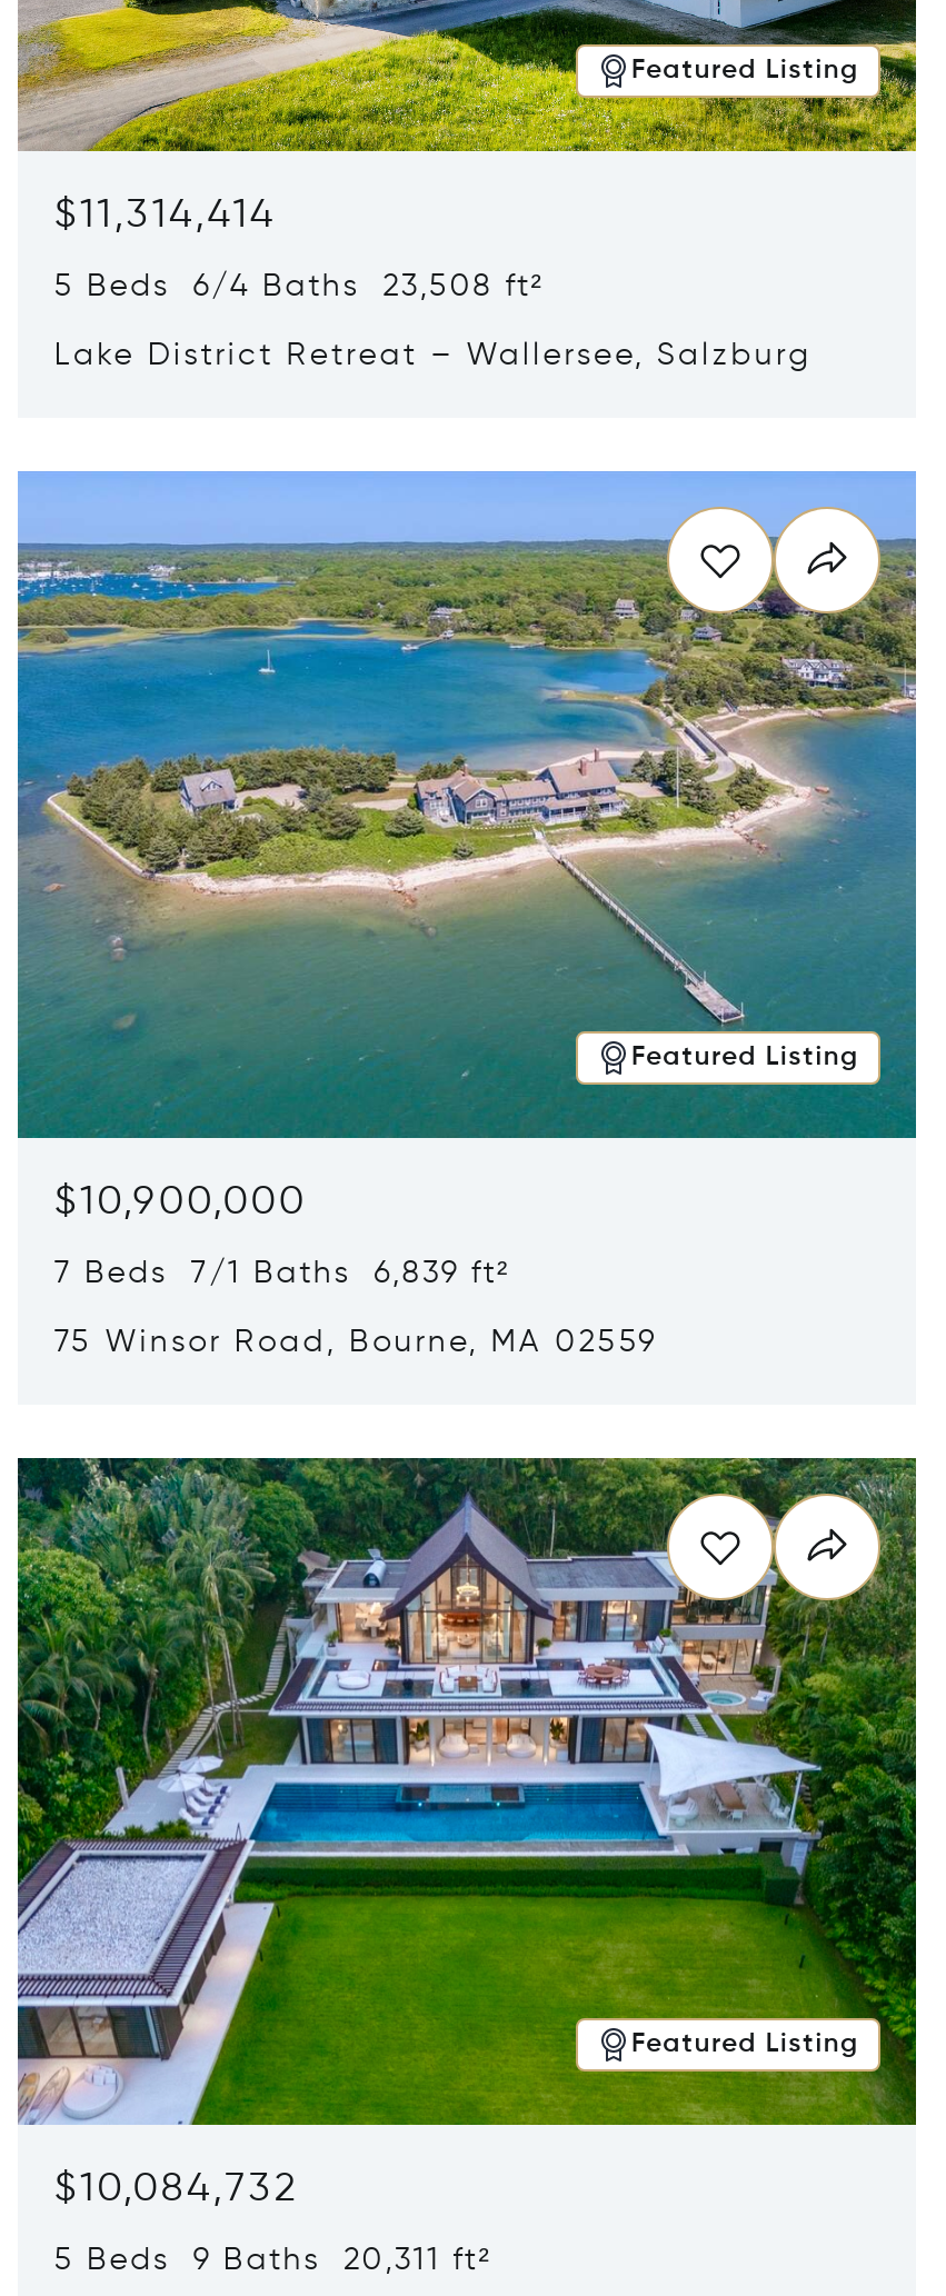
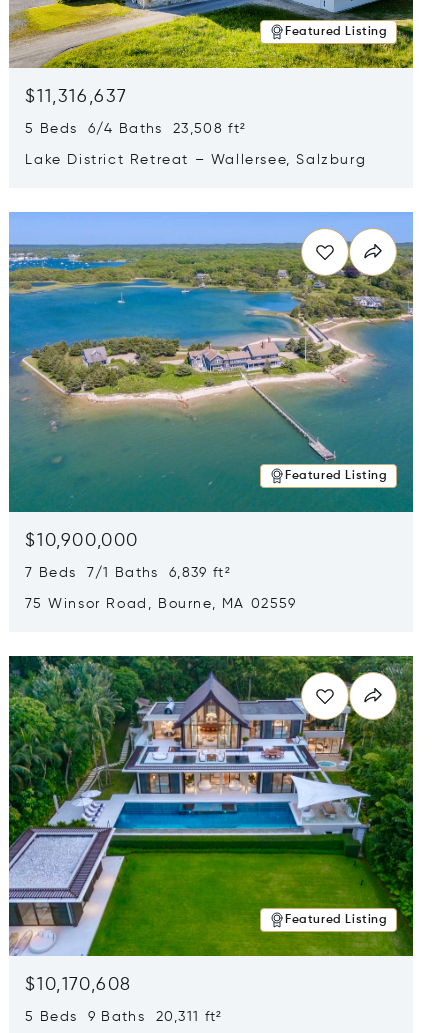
- $11,314,414
+ $11,316,637

- $10,084,732
+ $10,170,608
